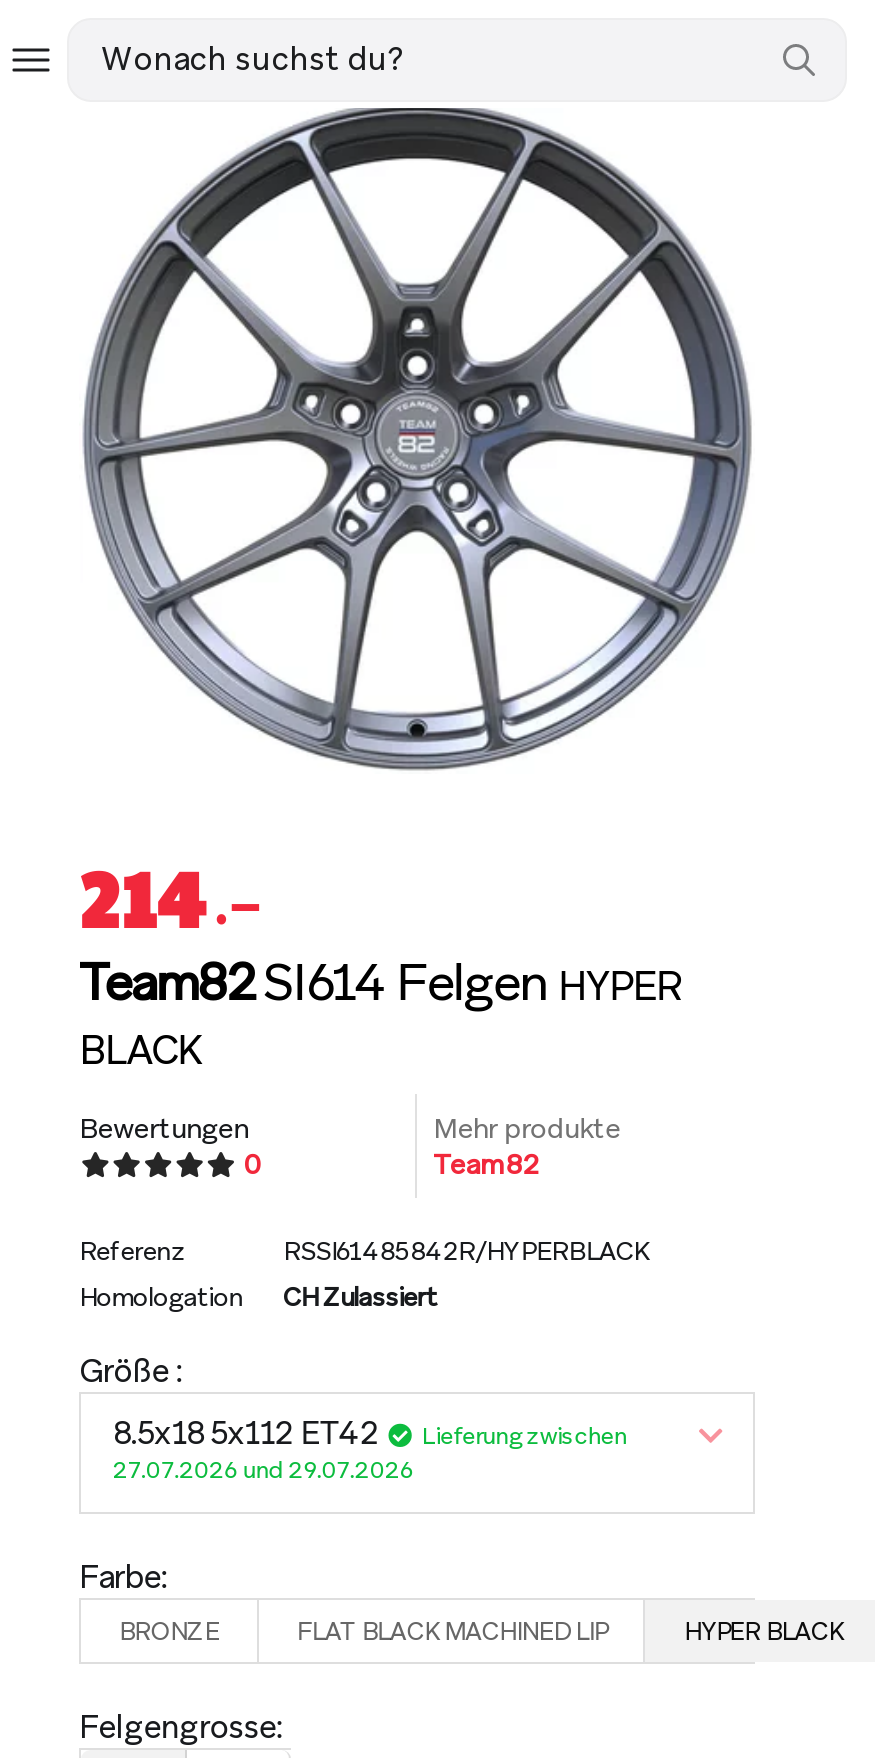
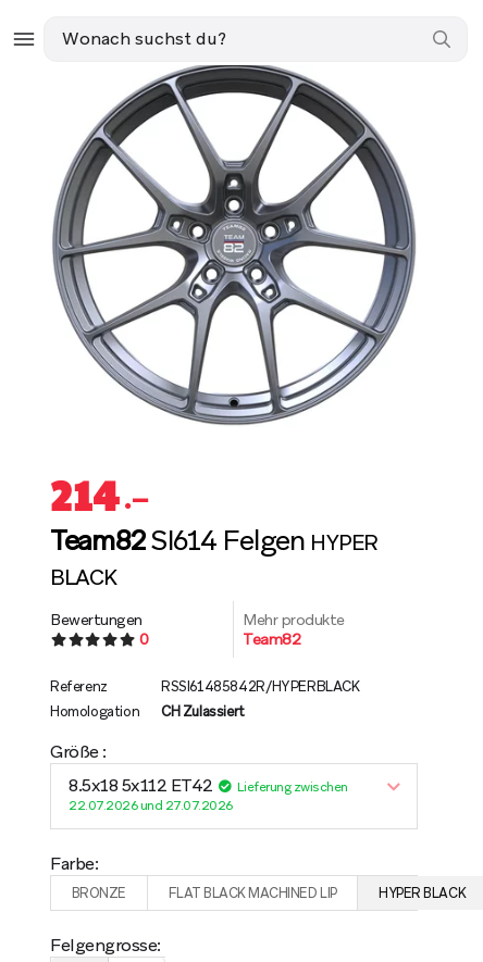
- 27.07.2026 und 29.07.2026
+ 22.07.2026 und 27.07.2026
